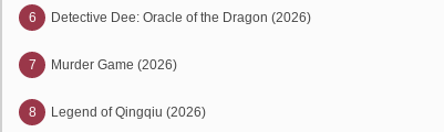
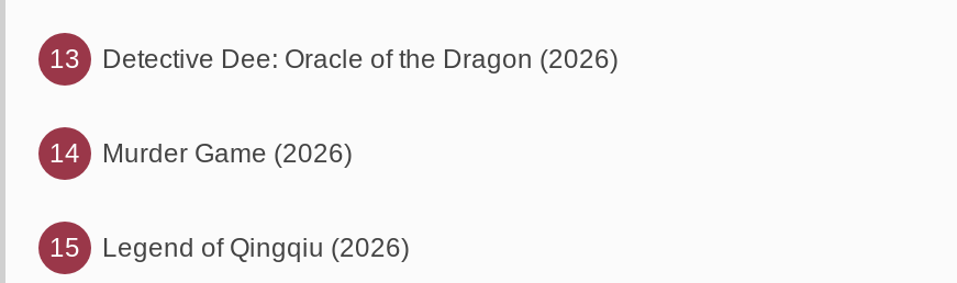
- 6 Detective Dee: Oracle of the Dragon (2026)
+ 13 Detective Dee: Oracle of the Dragon (2026)

- 7 Murder Game (2026)
+ 14 Murder Game (2026)

- 8 Legend of Qingqiu (2026)
+ 15 Legend of Qingqiu (2026)
